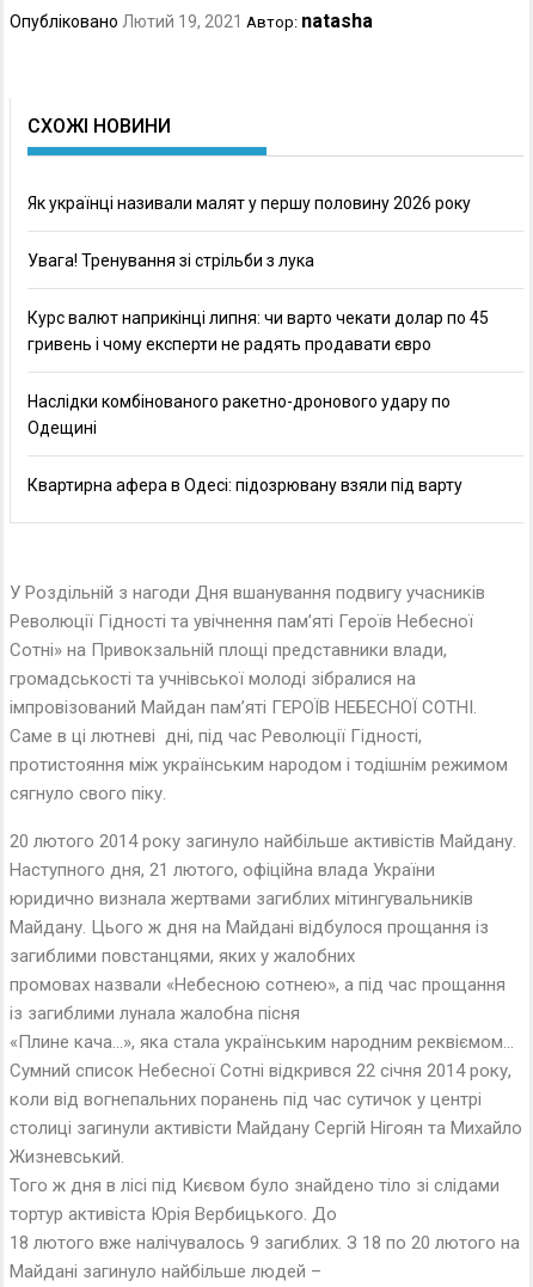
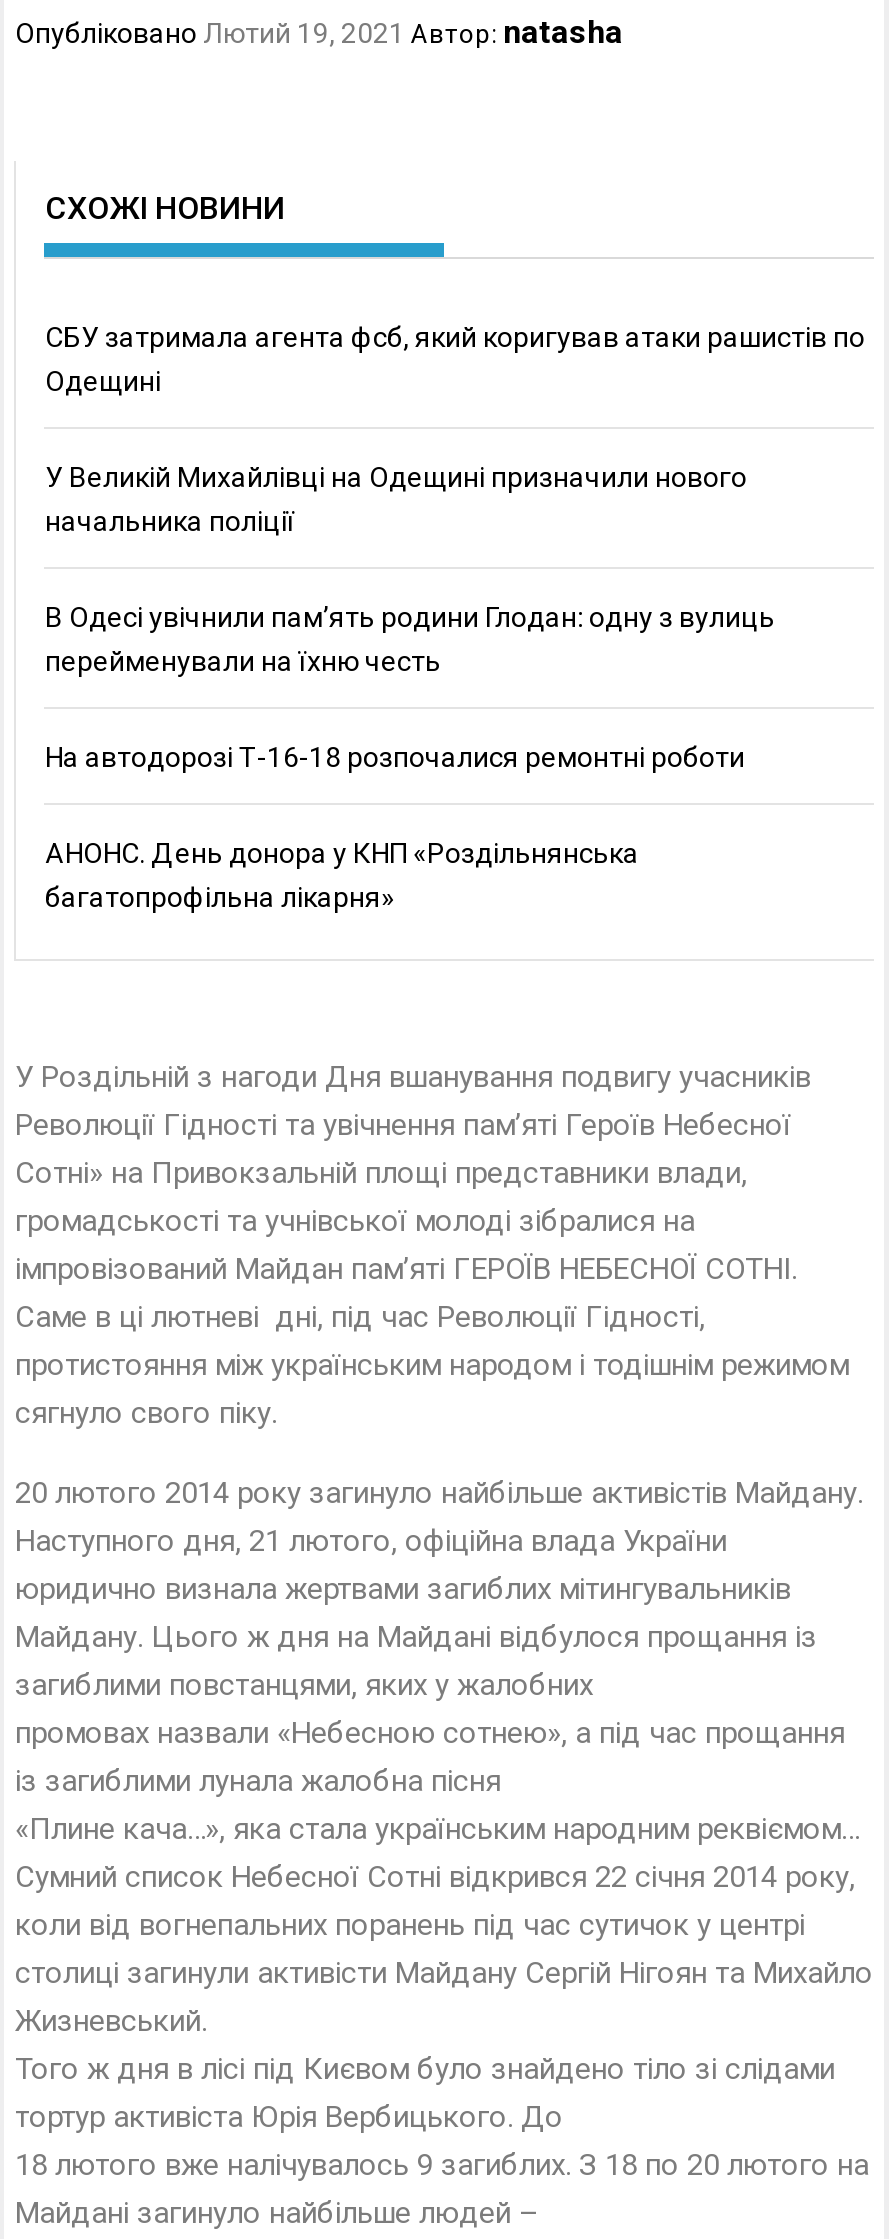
- Як українці називали малят у першу половину 2026 року
- Увага! Тренування зі стрільби з лука
- Курс валют наприкінці липня: чи варто чекати долар по 45
- гривень і чому експерти не радять продавати євро
- Наслідки комбінованого ракетно-дронового удару по
+ СБУ затримала агента фсб, який коригував атаки рашистів по

moved up: Одещині

- Квартирна афера в Одесі: підозрювану взяли під варту
+ У Великій Михайлівці на Одещині призначили нового
+ начальника поліції
+ В Одесі увічнили пам’ять родини Глодан: одну з вулиць
+ перейменували на їхню честь
+ На автодорозі Т-16-18 розпочалися ремонтні роботи
+ АНОНС. День донора у КНП «Роздільнянська
+ багатопрофільна лікарня»
